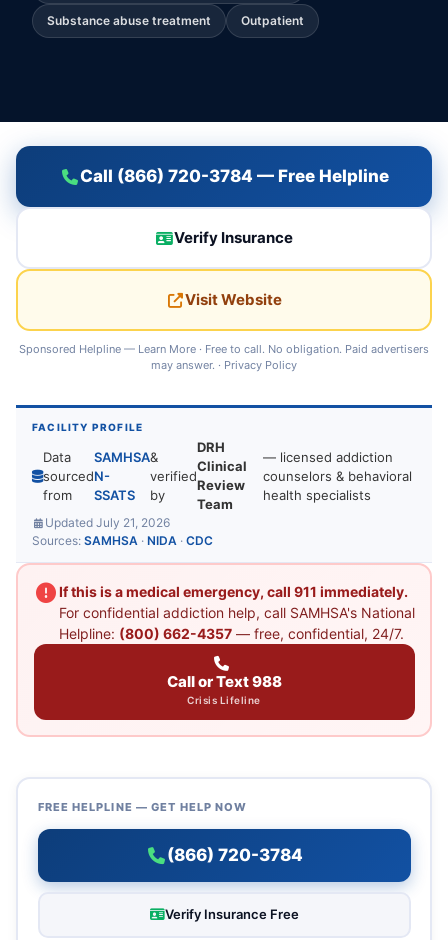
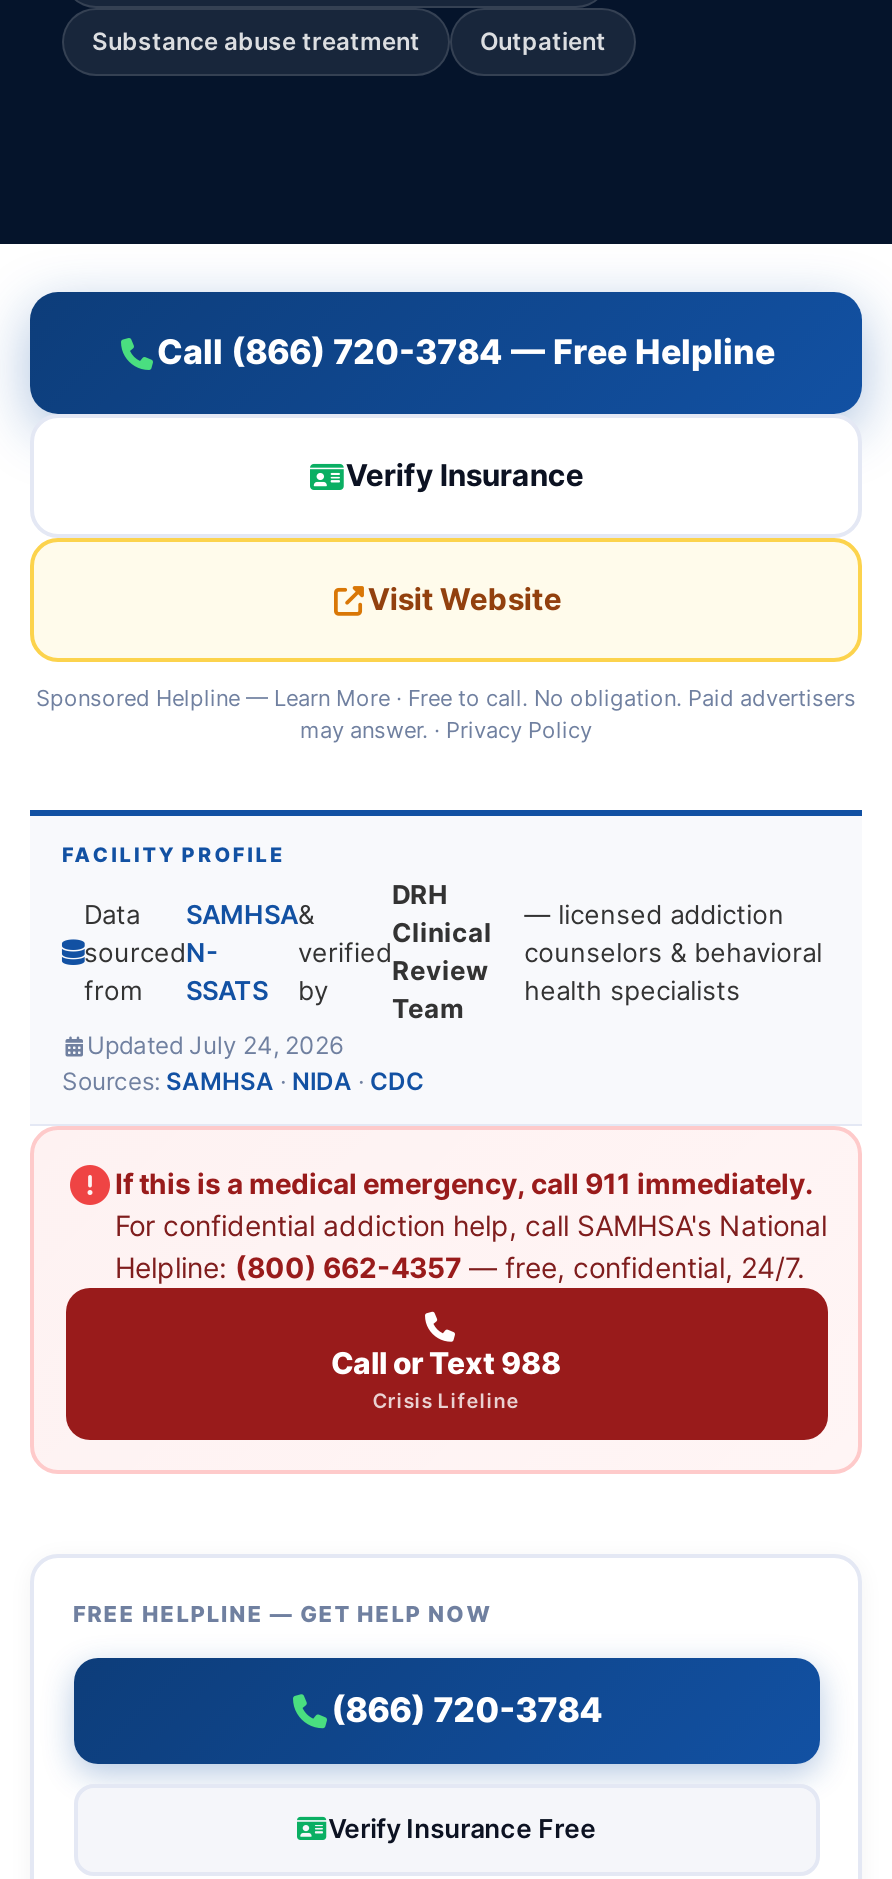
- Updated July 21, 2026
+ Updated July 24, 2026
